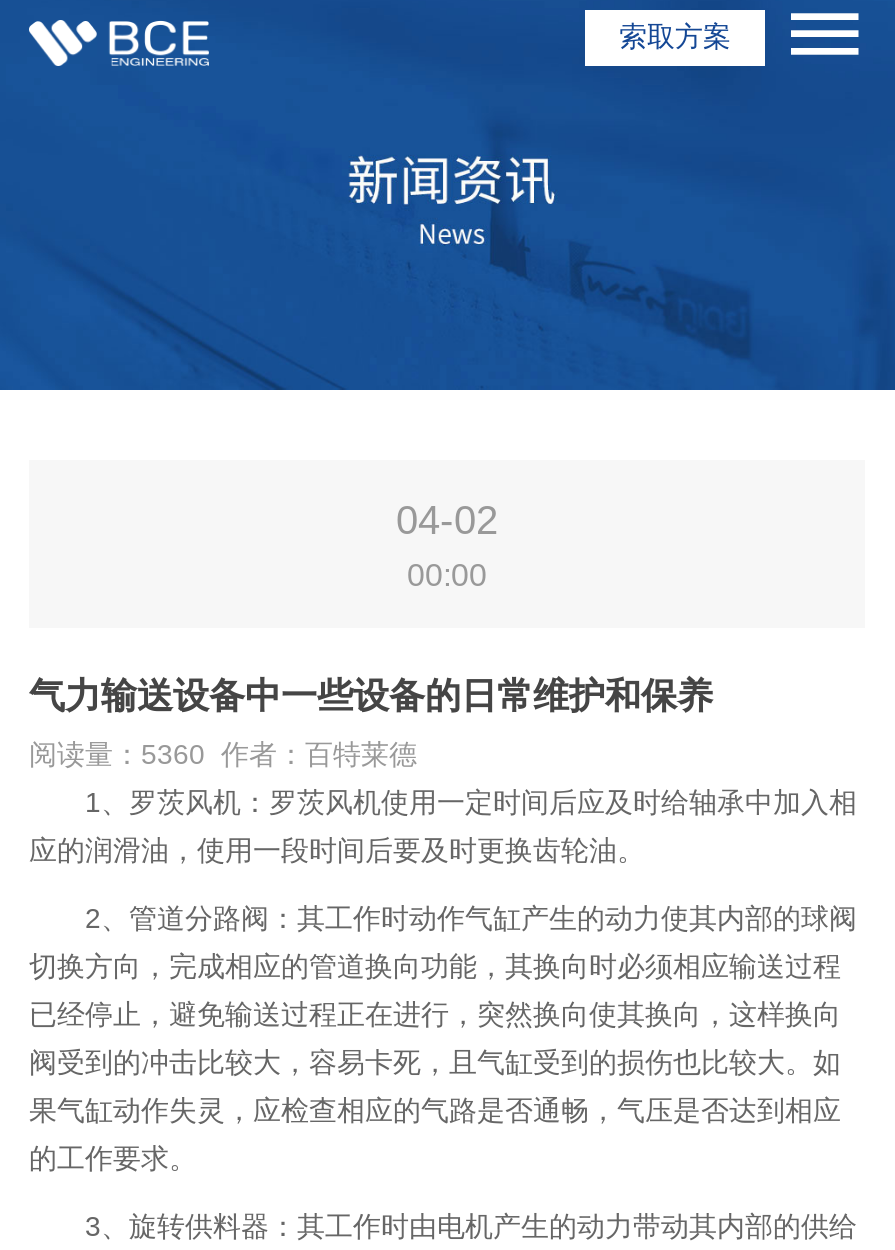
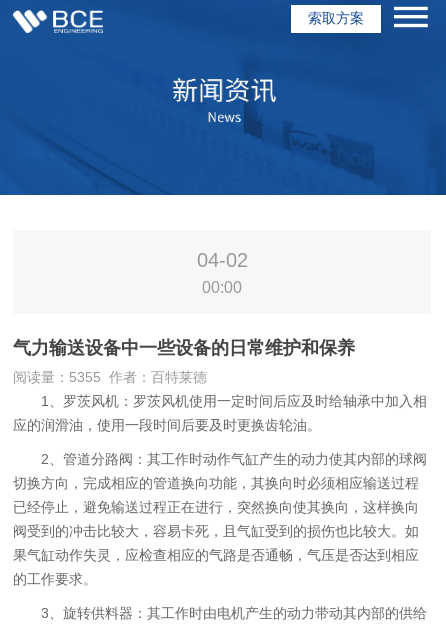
- 阅读量：5360 作者：百特莱德
+ 阅读量：5355 作者：百特莱德
